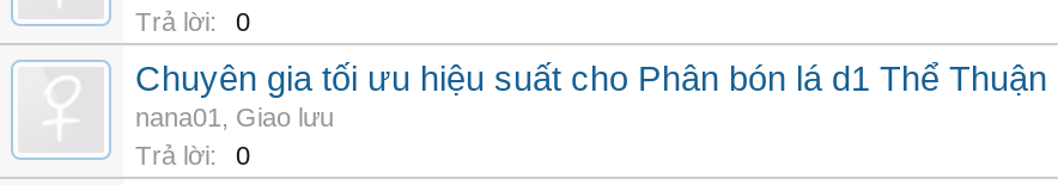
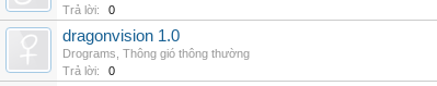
- Chuyên gia tối ưu hiệu suất cho Phân bón lá d1 Thể Thuận
- nana01, Giao lưu
+ dragonvision 1.0
+ Drograms, Thông gió thông thường
